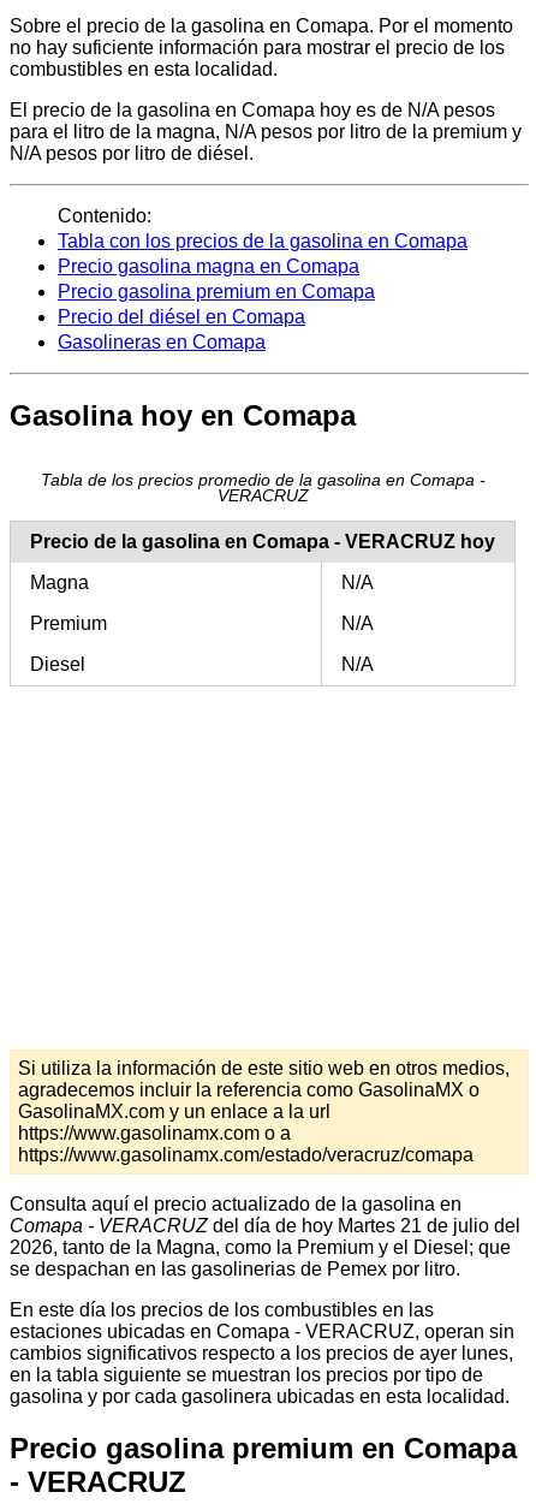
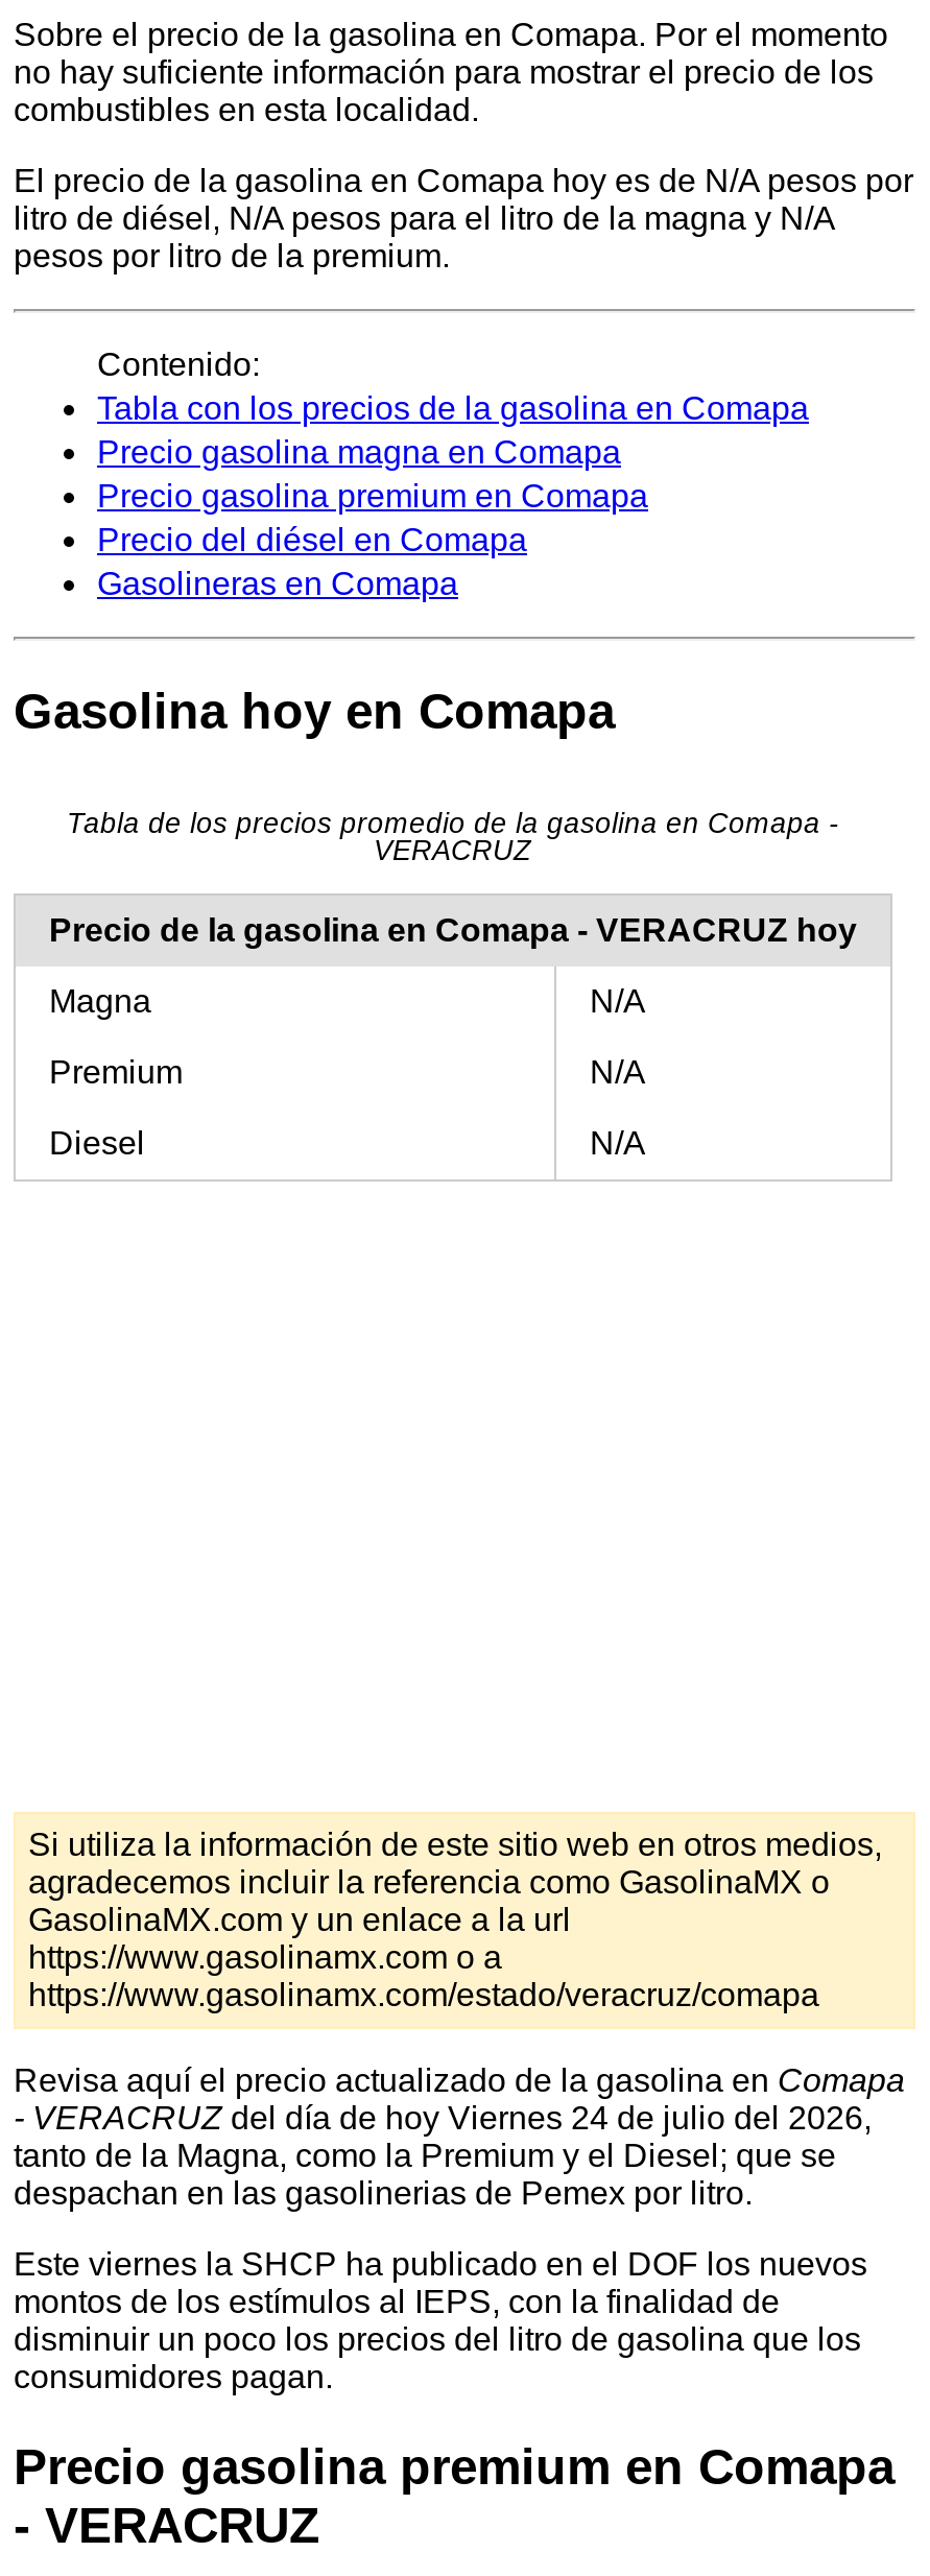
- El precio de la gasolina en Comapa hoy es de N/A pesos
- para el litro de la magna, N/A pesos por litro de la premium y
- N/A pesos por litro de diésel.
+ El precio de la gasolina en Comapa hoy es de N/A pesos por
+ litro de diésel, N/A pesos para el litro de la magna y N/A
+ pesos por litro de la premium.

- Consulta aquí el precio actualizado de la gasolina en
- Comapa - VERACRUZ del día de hoy Martes 21 de julio del
- 2026, tanto de la Magna, como la Premium y el Diesel; que
- se despachan en las gasolinerias de Pemex por litro.
+ Revisa aquí el precio actualizado de la gasolina en Comapa
+ - VERACRUZ del día de hoy Viernes 24 de julio del 2026,
+ tanto de la Magna, como la Premium y el Diesel; que se
+ despachan en las gasolinerias de Pemex por litro.

- En este día los precios de los combustibles en las
- estaciones ubicadas en Comapa - VERACRUZ, operan sin
- cambios significativos respecto a los precios de ayer lunes,
- en la tabla siguiente se muestran los precios por tipo de
- gasolina y por cada gasolinera ubicadas en esta localidad.
+ Este viernes la SHCP ha publicado en el DOF los nuevos
+ montos de los estímulos al IEPS, con la finalidad de
+ disminuir un poco los precios del litro de gasolina que los
+ consumidores pagan.
